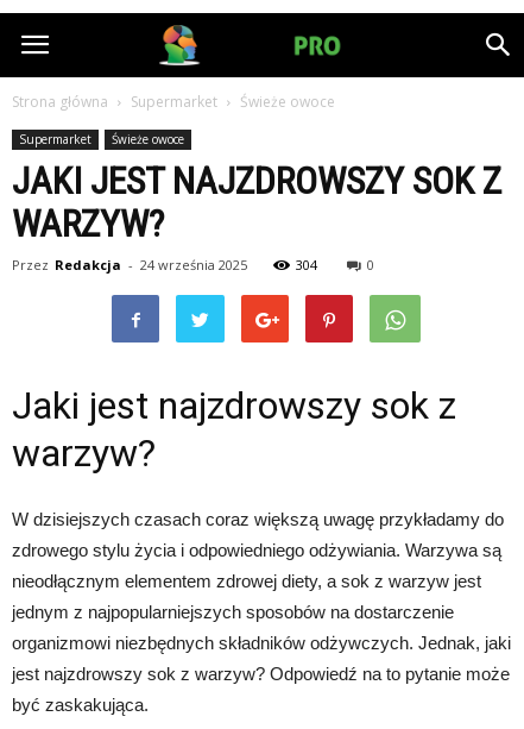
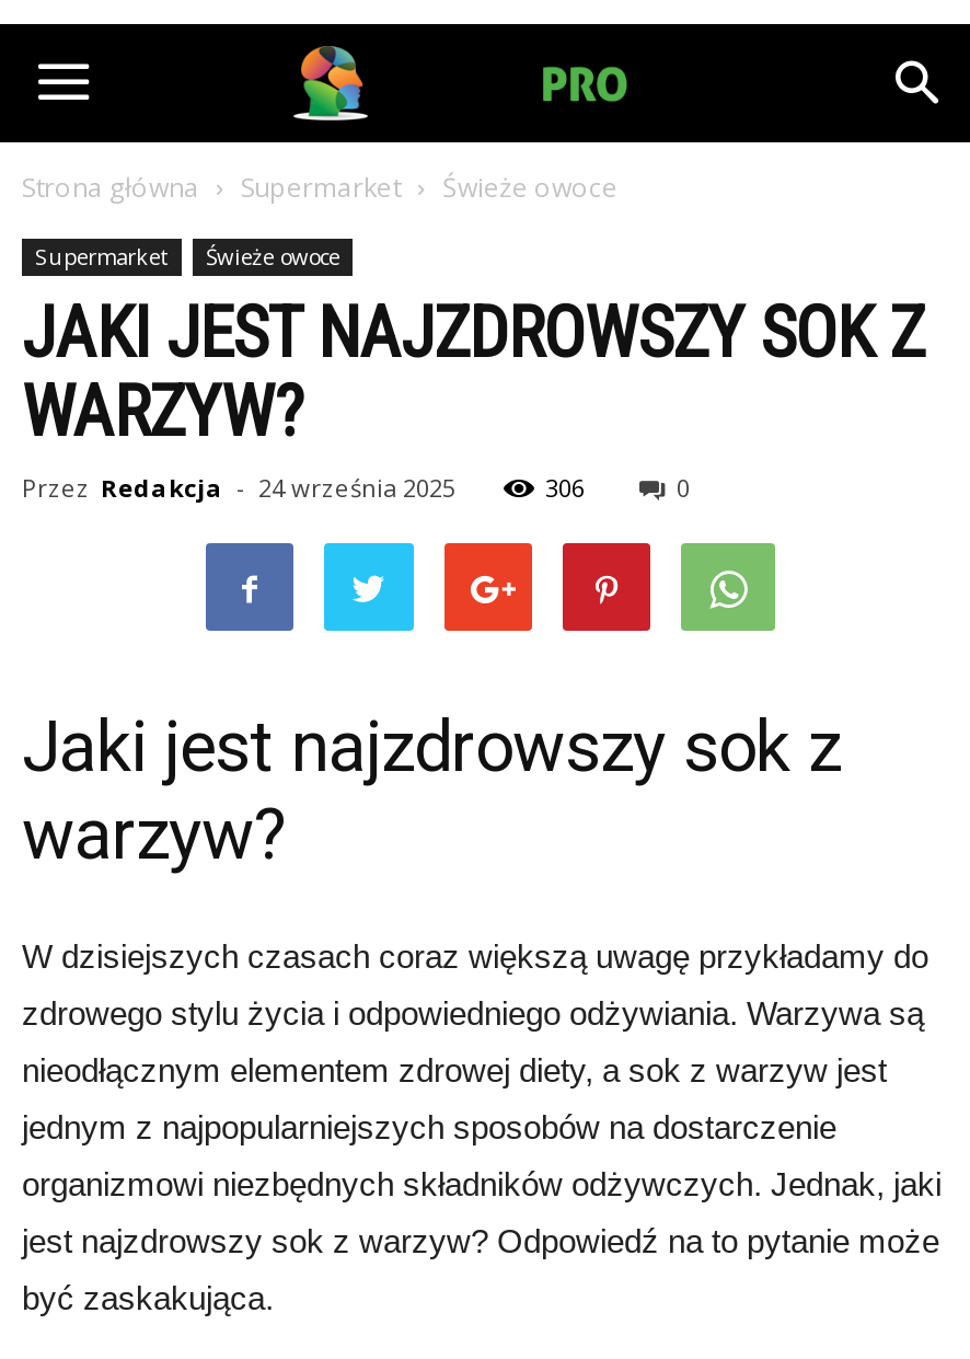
- 304
+ 306
